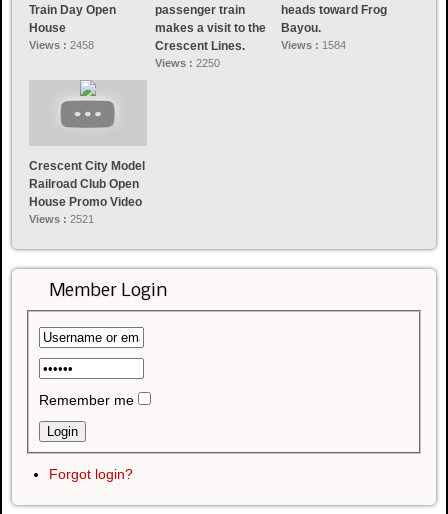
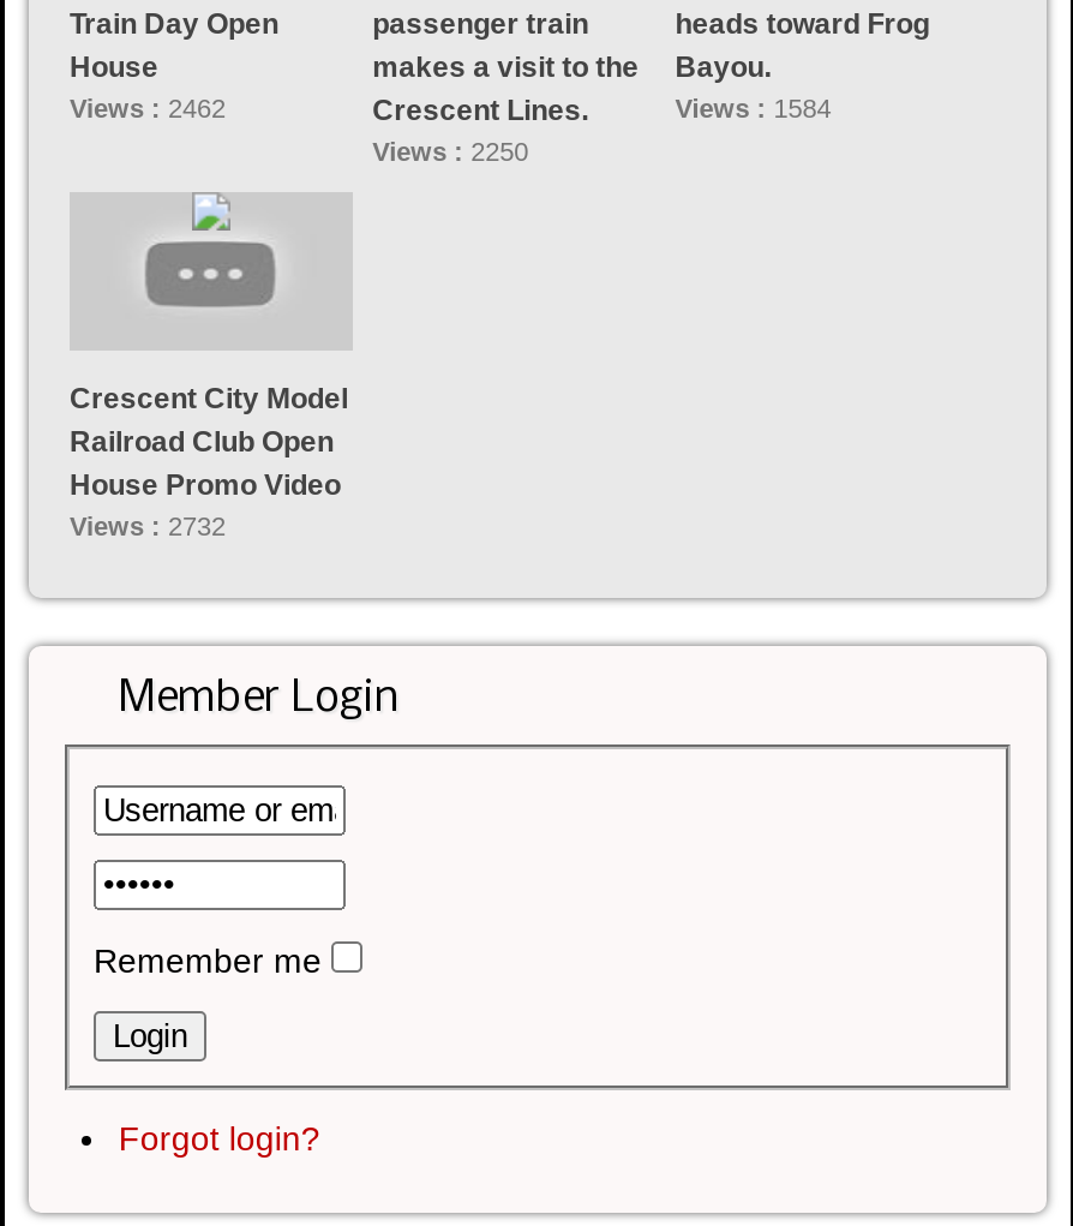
- Views : 2458
+ Views : 2462

- Views : 2521
+ Views : 2732
